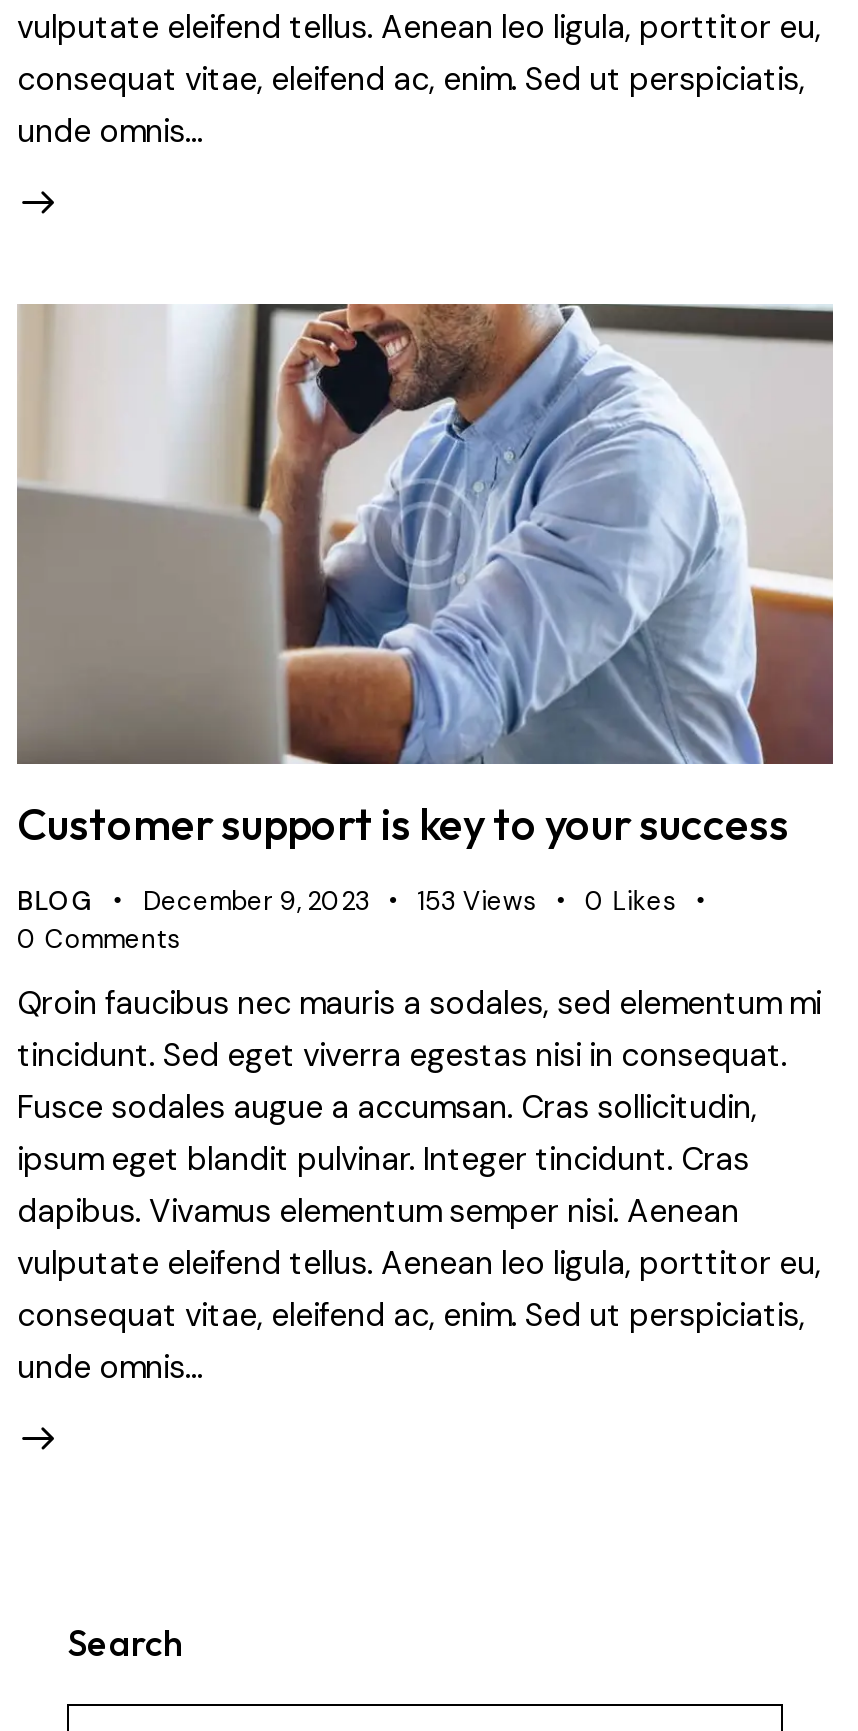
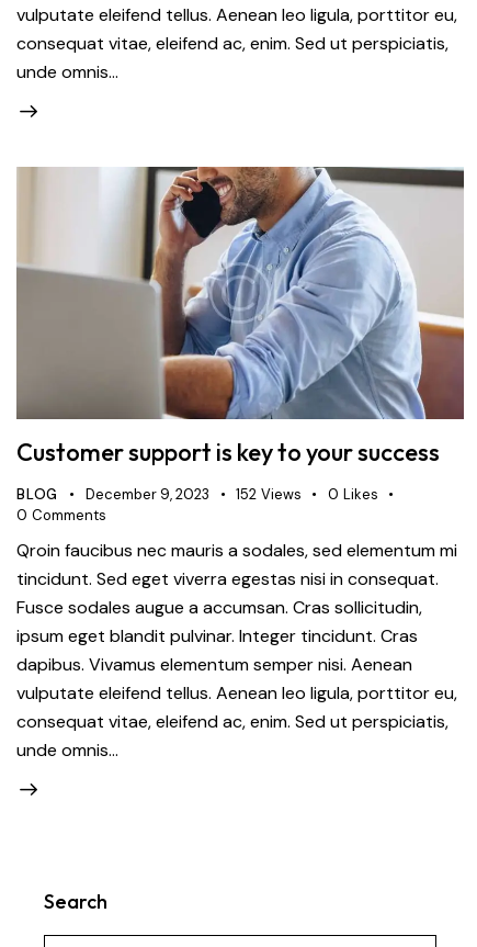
- 153 Views
+ 152 Views
